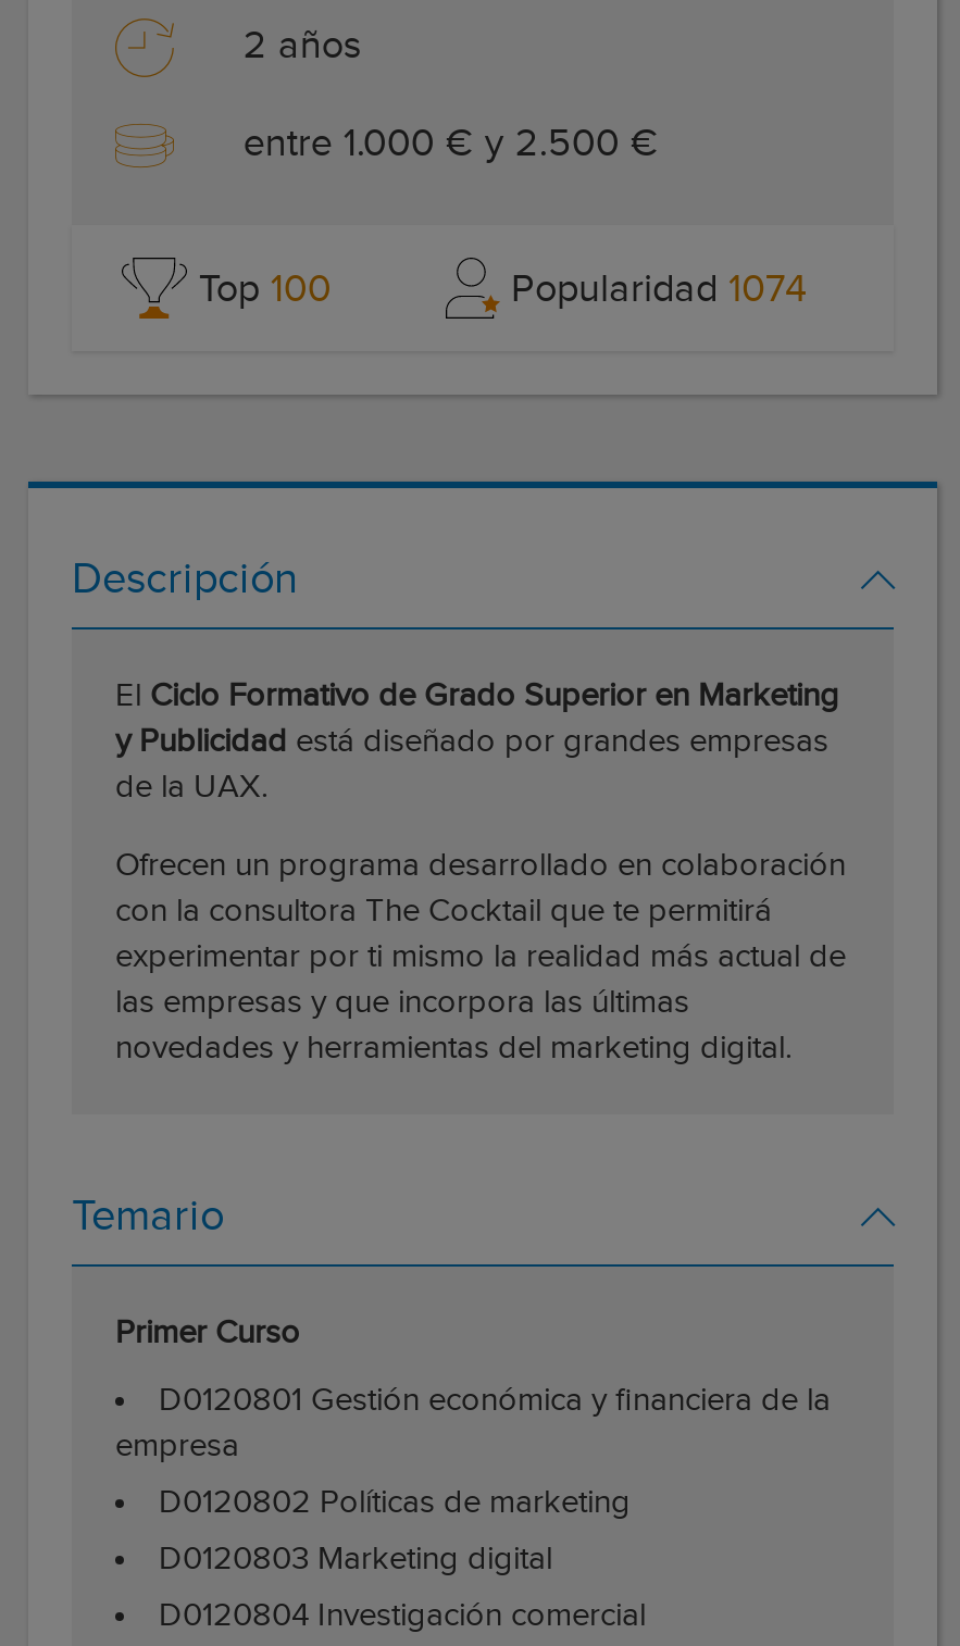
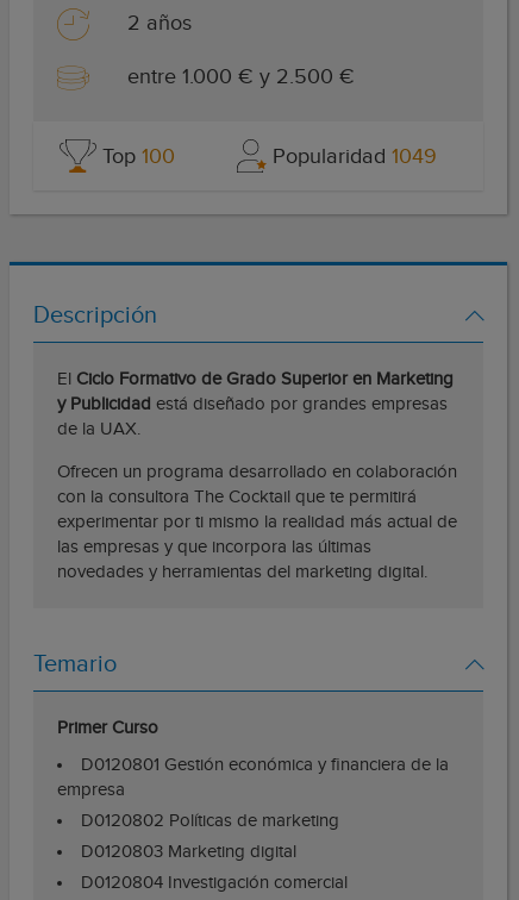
- Popularidad 1074
+ Popularidad 1049
